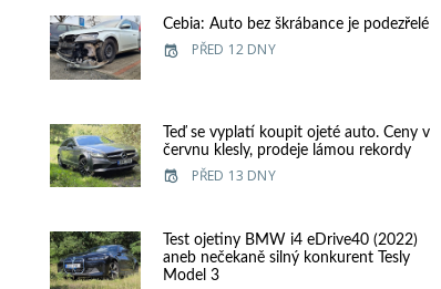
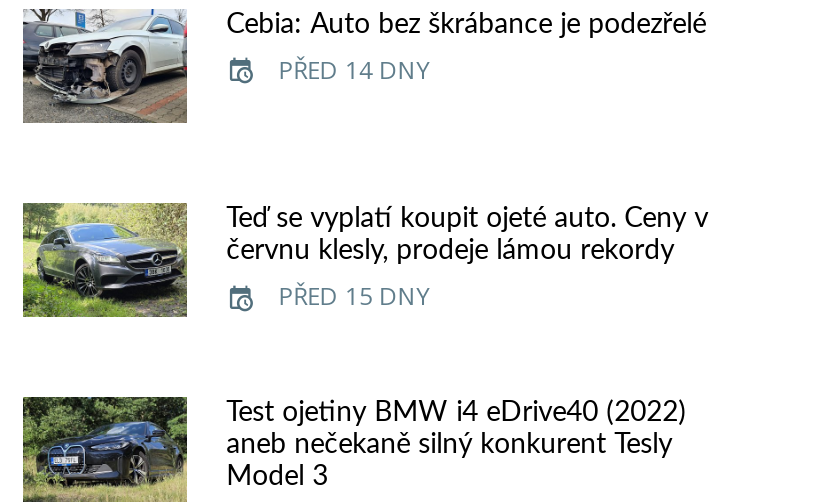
- PŘED 12 DNY
+ PŘED 14 DNY

- PŘED 13 DNY
+ PŘED 15 DNY
